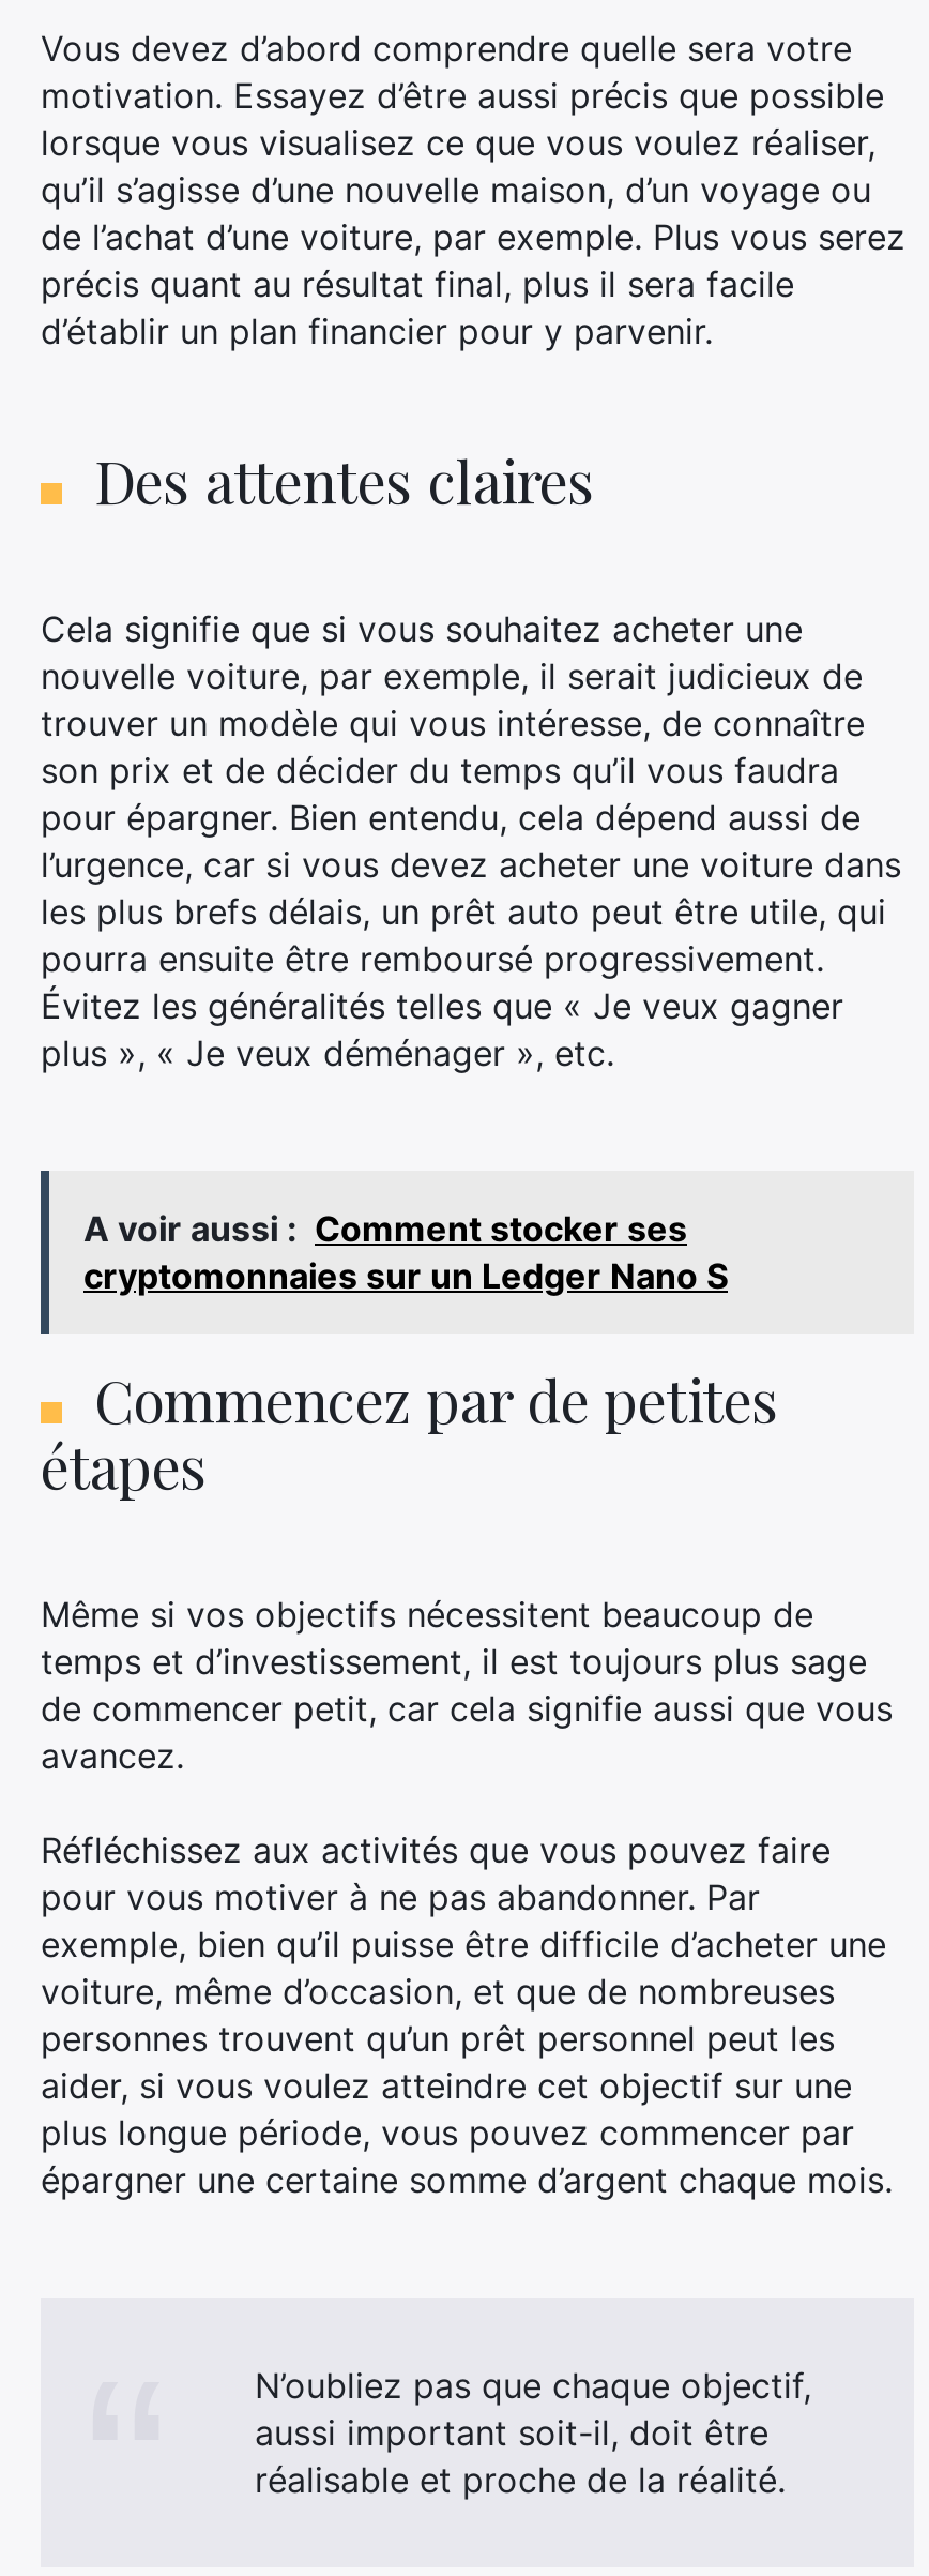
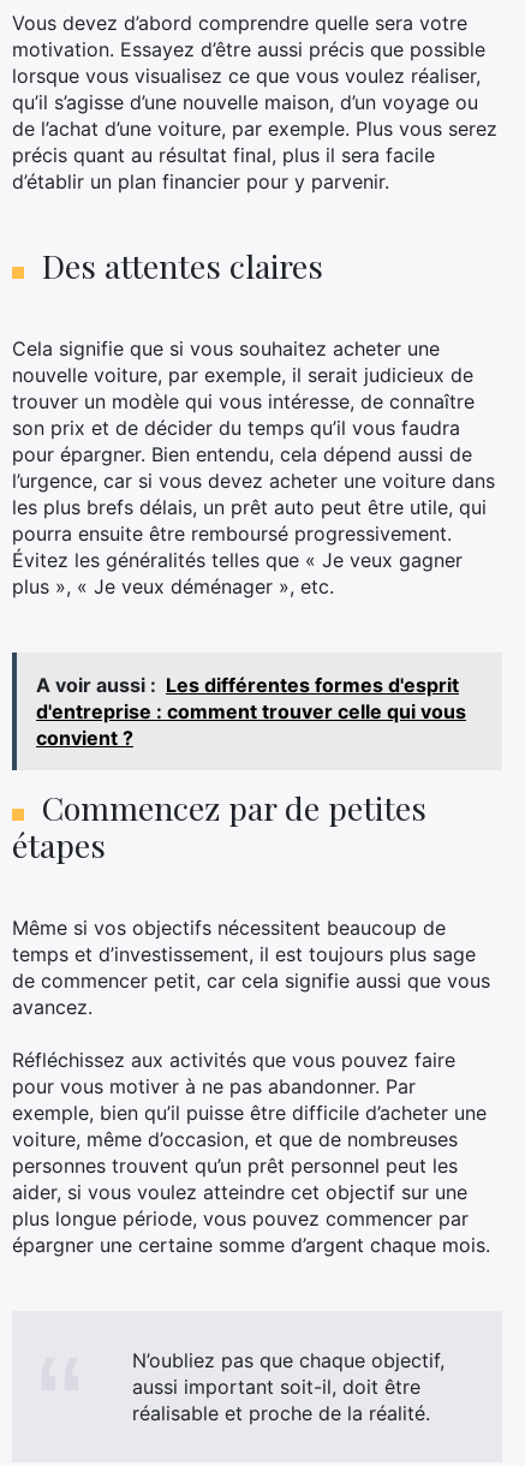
- A voir aussi : Comment stocker ses
- cryptomonnaies sur un Ledger Nano S
+ A voir aussi : Les différentes formes d'esprit
+ d'entreprise : comment trouver celle qui vous
+ convient ?
